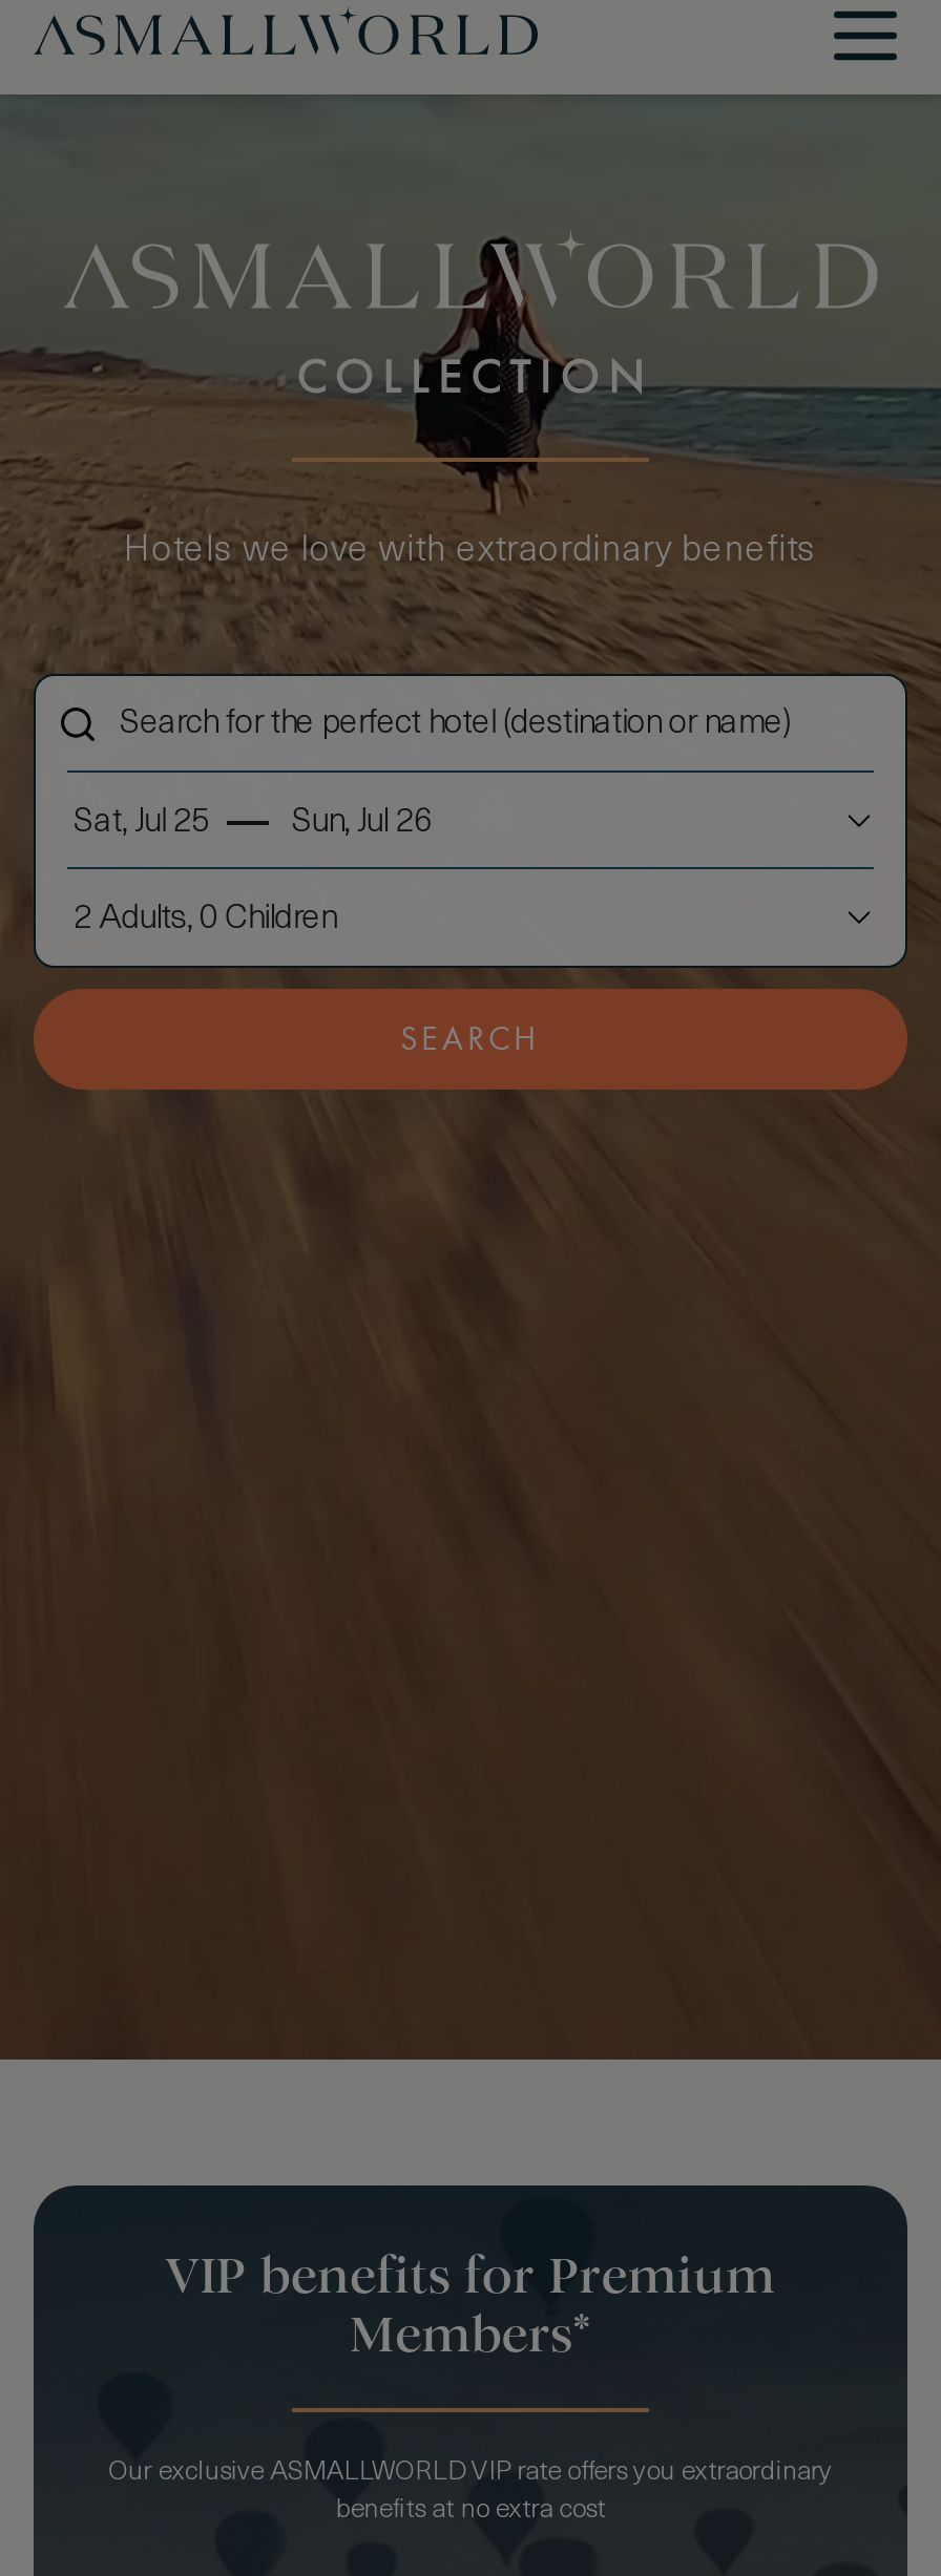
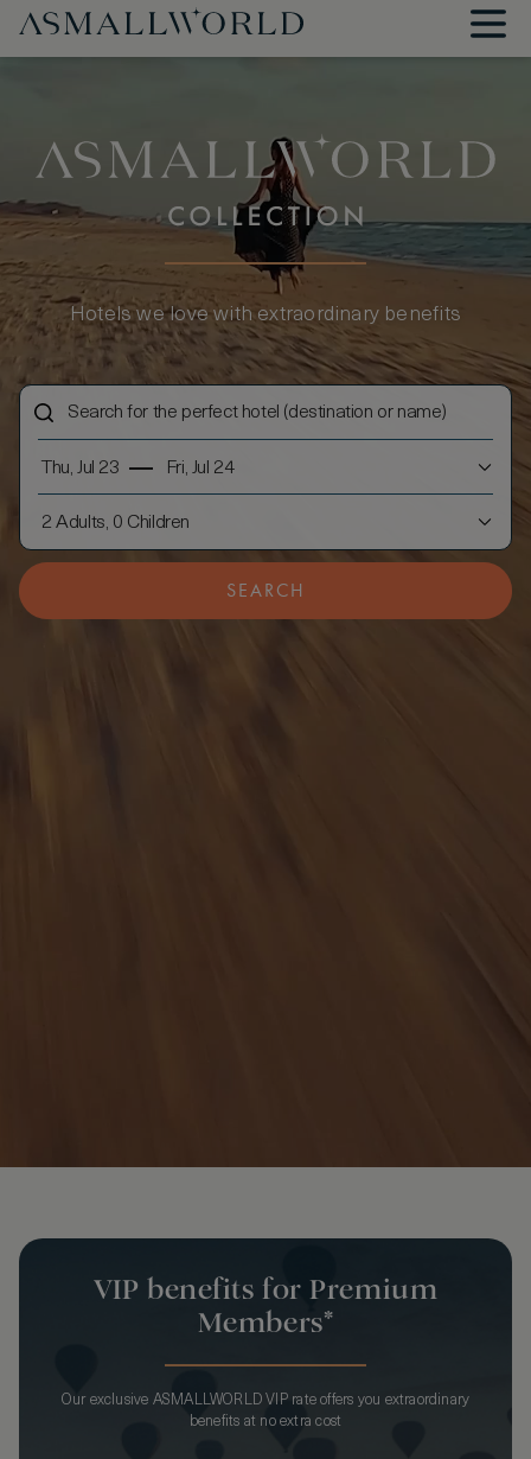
- Sat, Jul 25
+ Thu, Jul 23

- Sun, Jul 26
+ Fri, Jul 24
